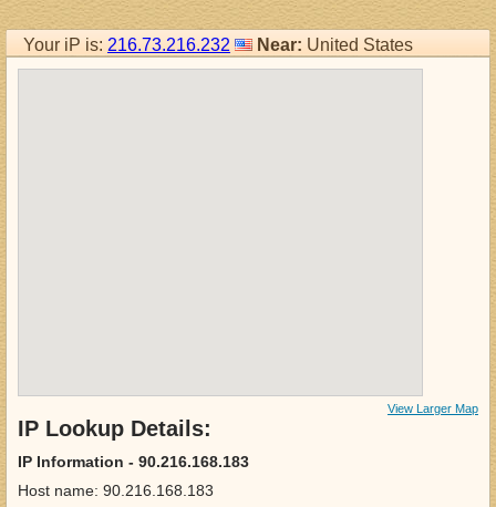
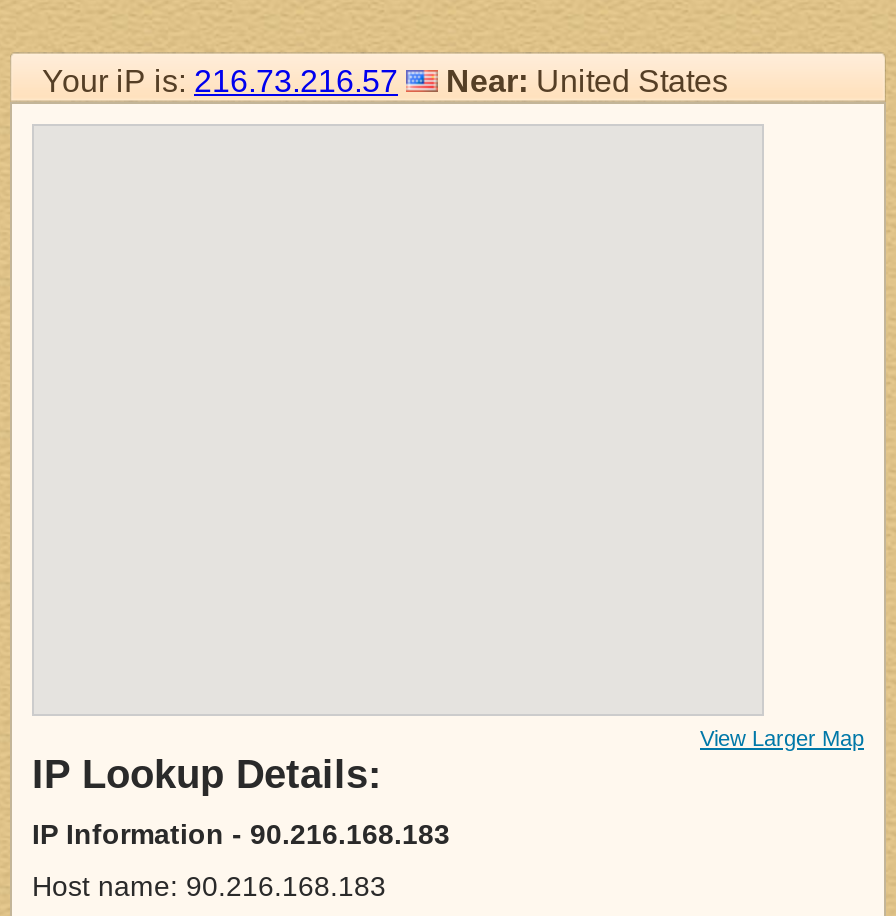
- Your iP is: 216.73.216.232 Near: United States
+ Your iP is: 216.73.216.57 Near: United States
